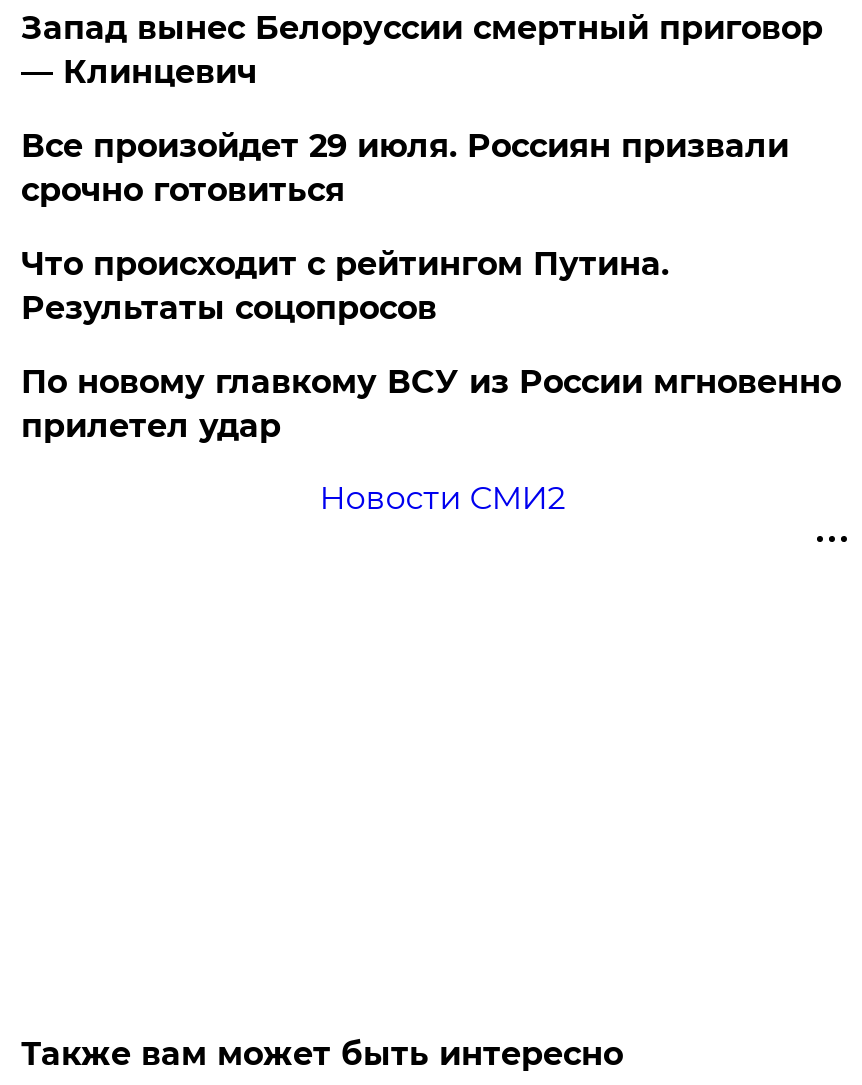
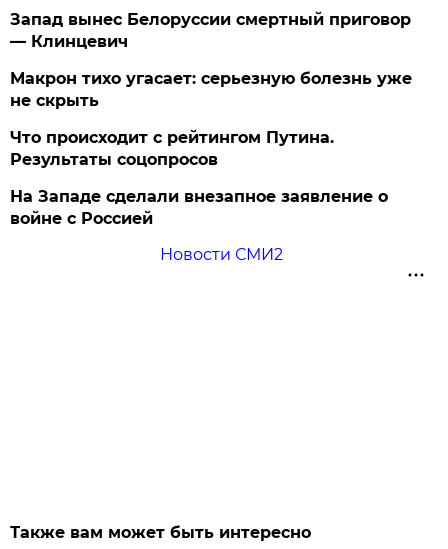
- Все произойдет 29 июля. Россиян призвали
- срочно готовиться
+ Макрон тихо угасает: серьезную болезнь уже
+ не скрыть

- По новому главкому ВСУ из России мгновенно
- прилетел удар
+ На Западе сделали внезапное заявление о
+ войне с Россией
